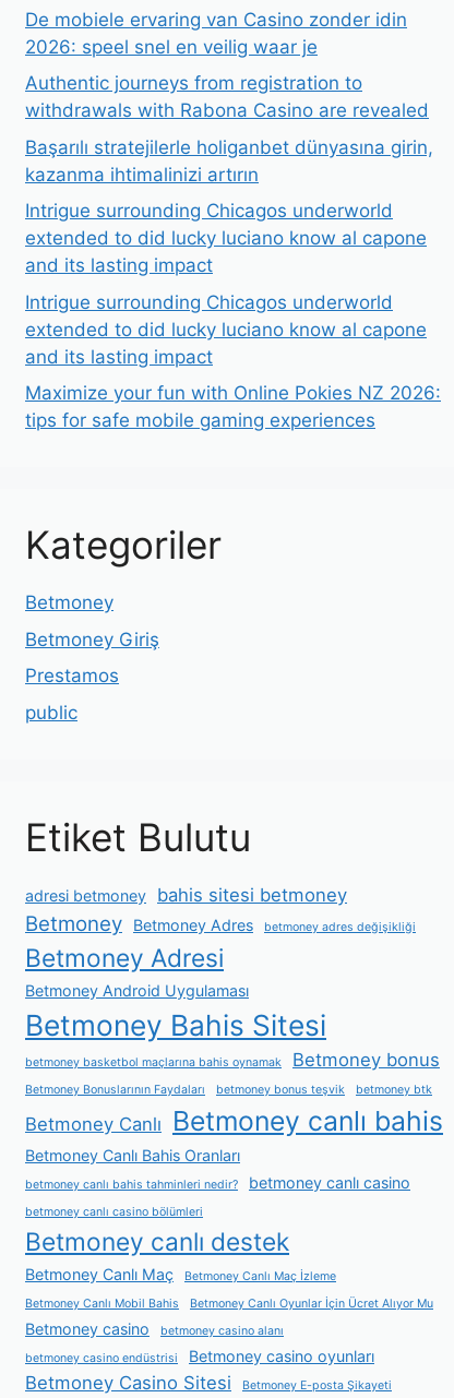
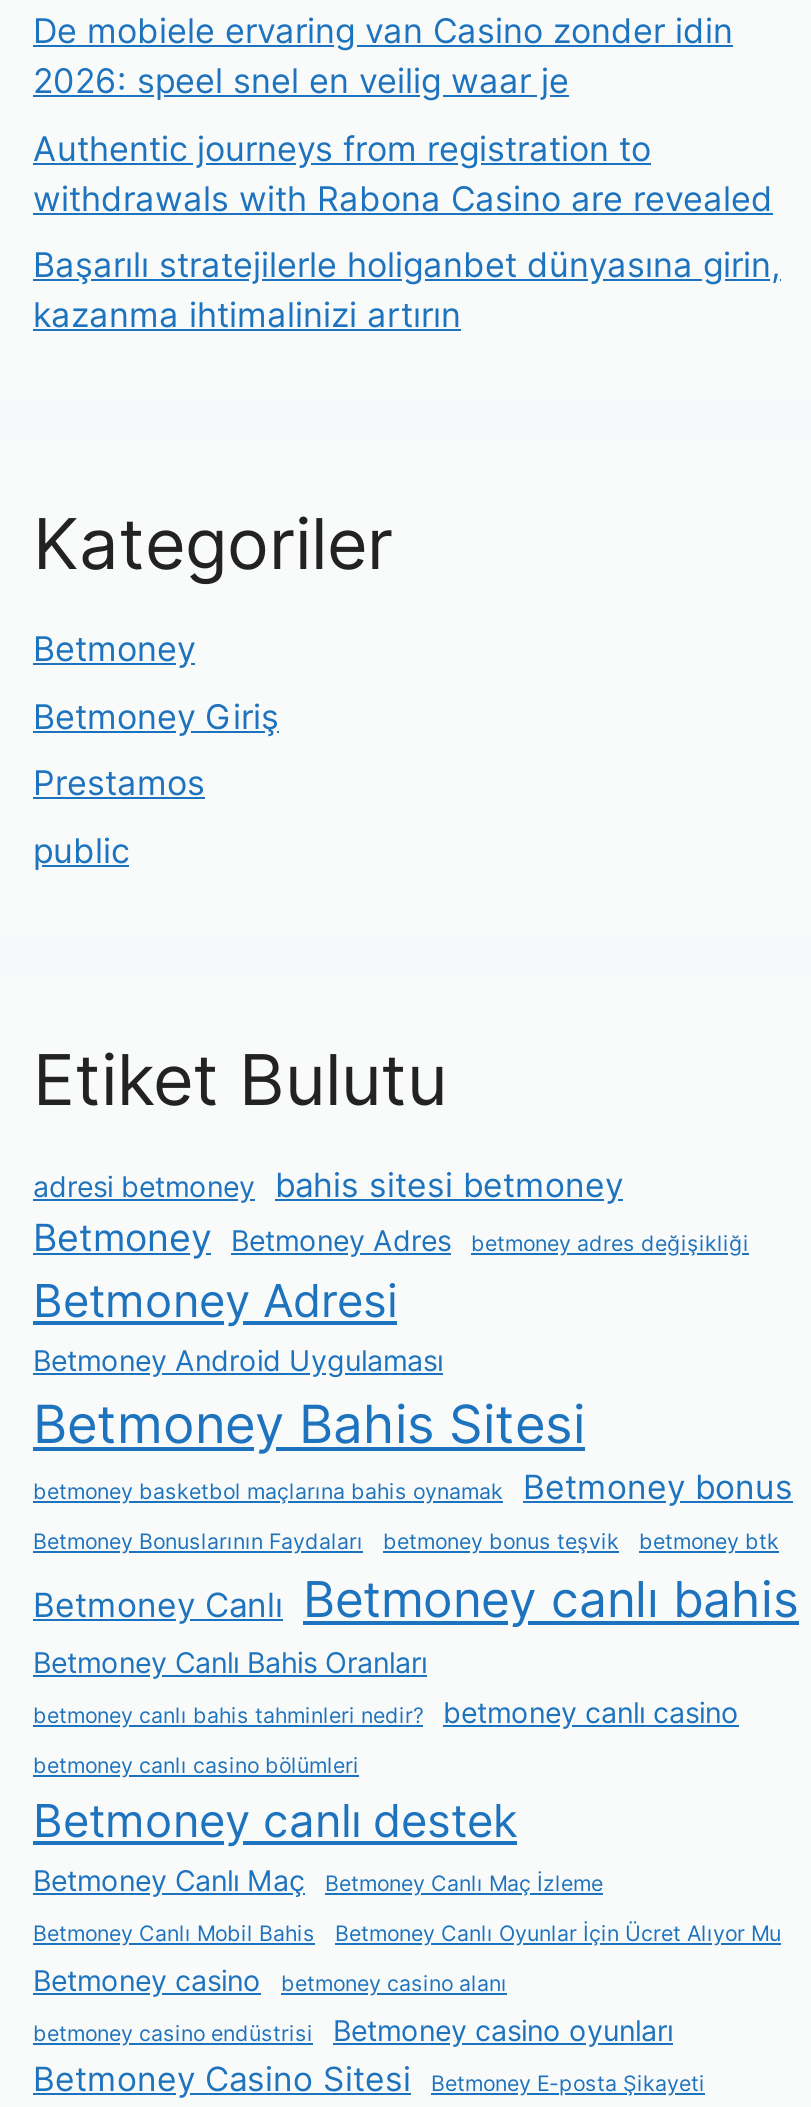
- Intrigue surrounding Chicagos underworld
- extended to did lucky luciano know al capone
- and its lasting impact
- Intrigue surrounding Chicagos underworld
- extended to did lucky luciano know al capone
- and its lasting impact
- Maximize your fun with Online Pokies NZ 2026:
- tips for safe mobile gaming experiences
